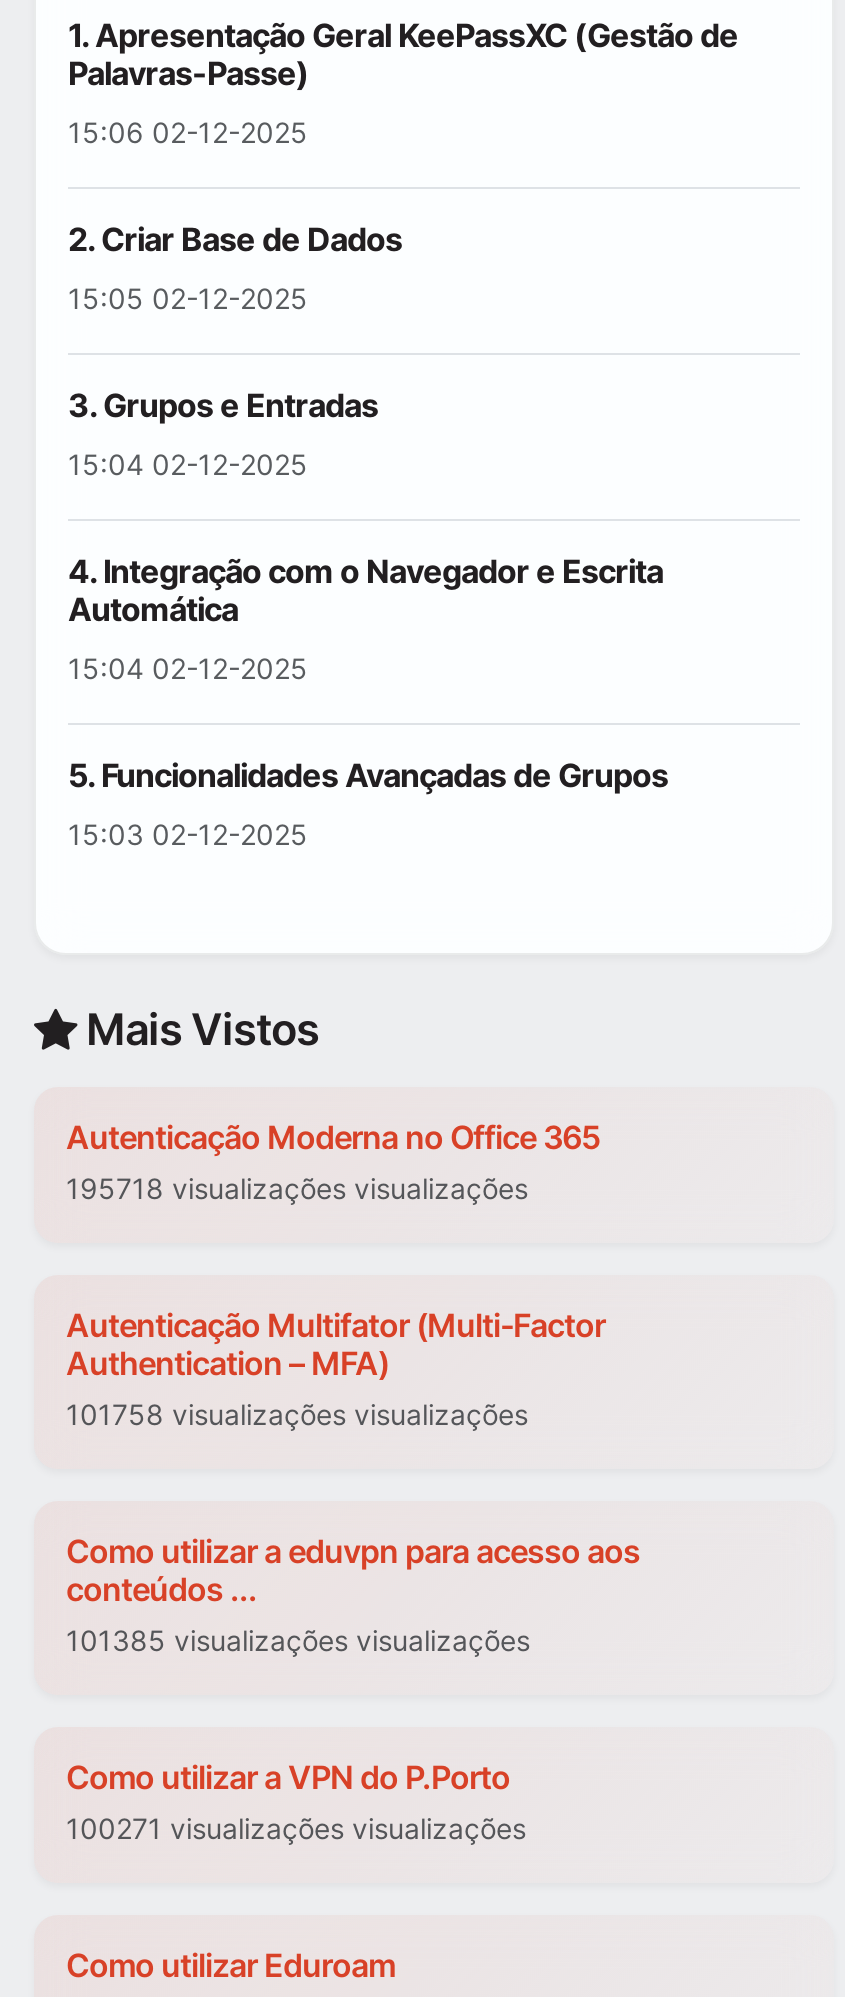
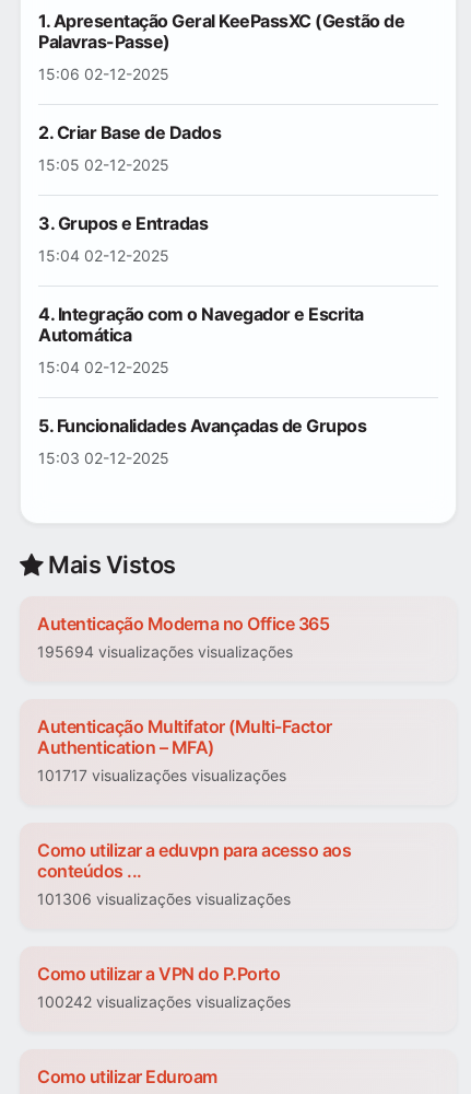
- 195718 visualizações visualizações
+ 195694 visualizações visualizações

- 101758 visualizações visualizações
+ 101717 visualizações visualizações

- 101385 visualizações visualizações
+ 101306 visualizações visualizações

- 100271 visualizações visualizações
+ 100242 visualizações visualizações
